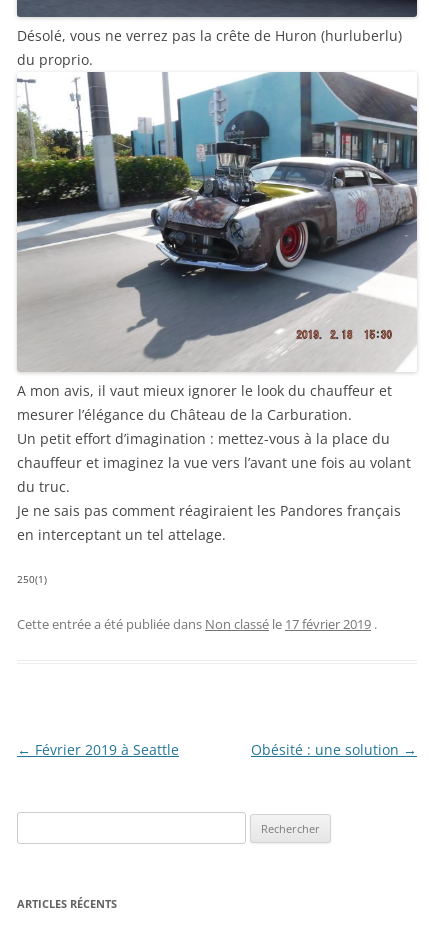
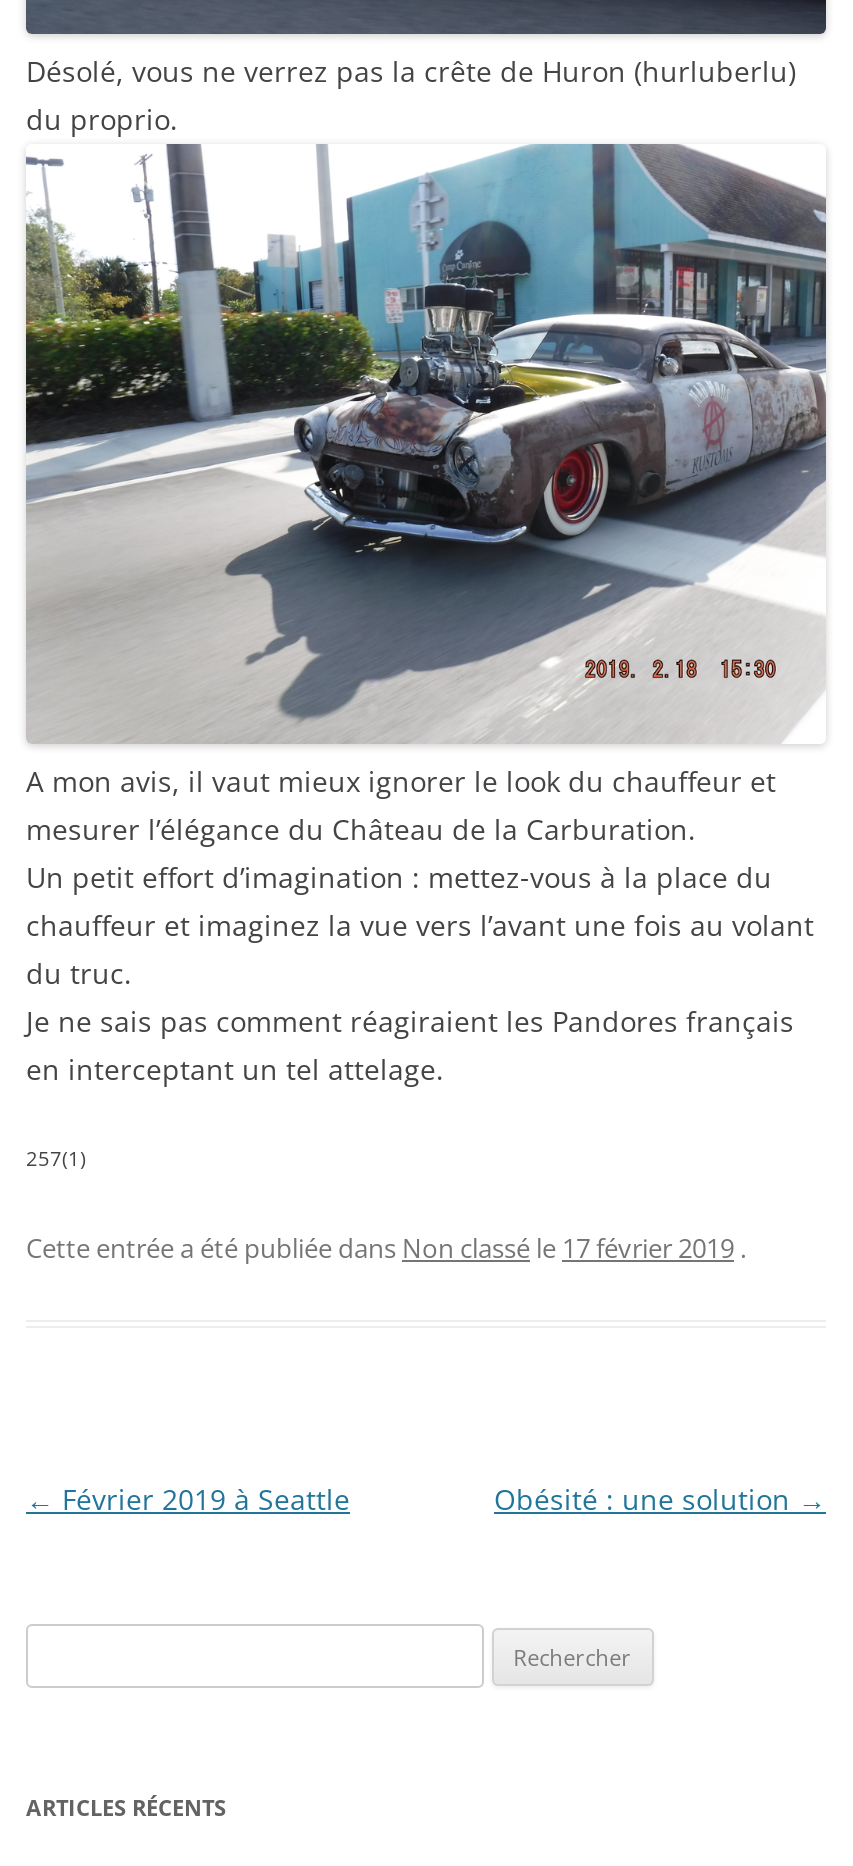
- 250(1)
+ 257(1)
